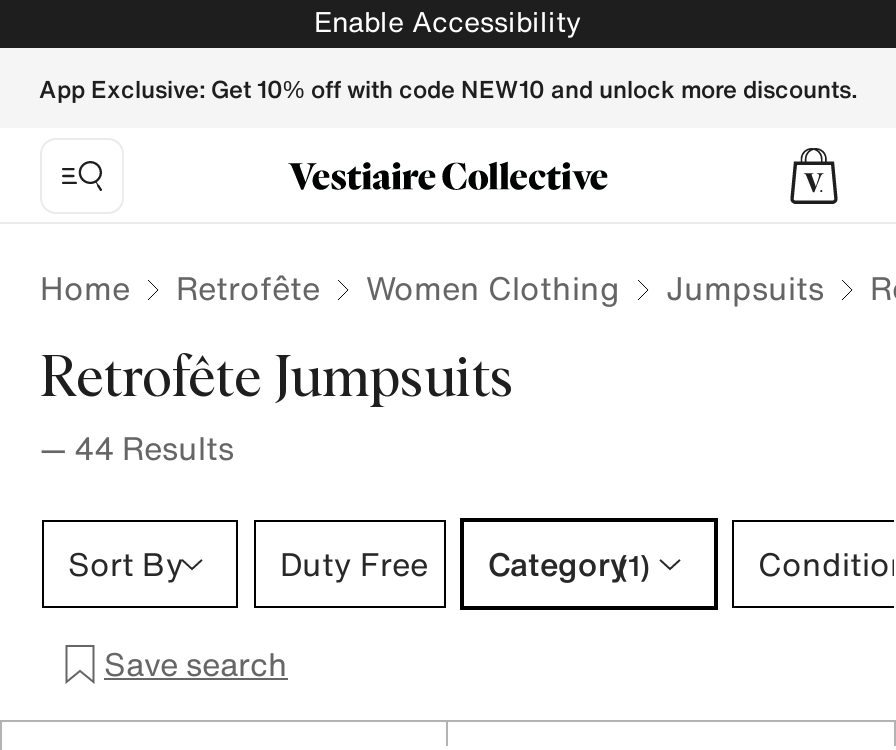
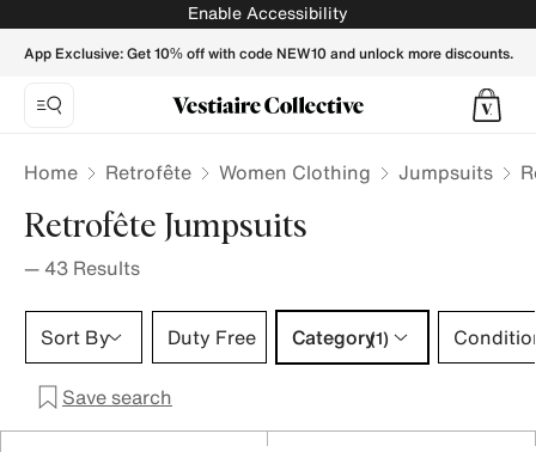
- — 44 Results
+ — 43 Results
